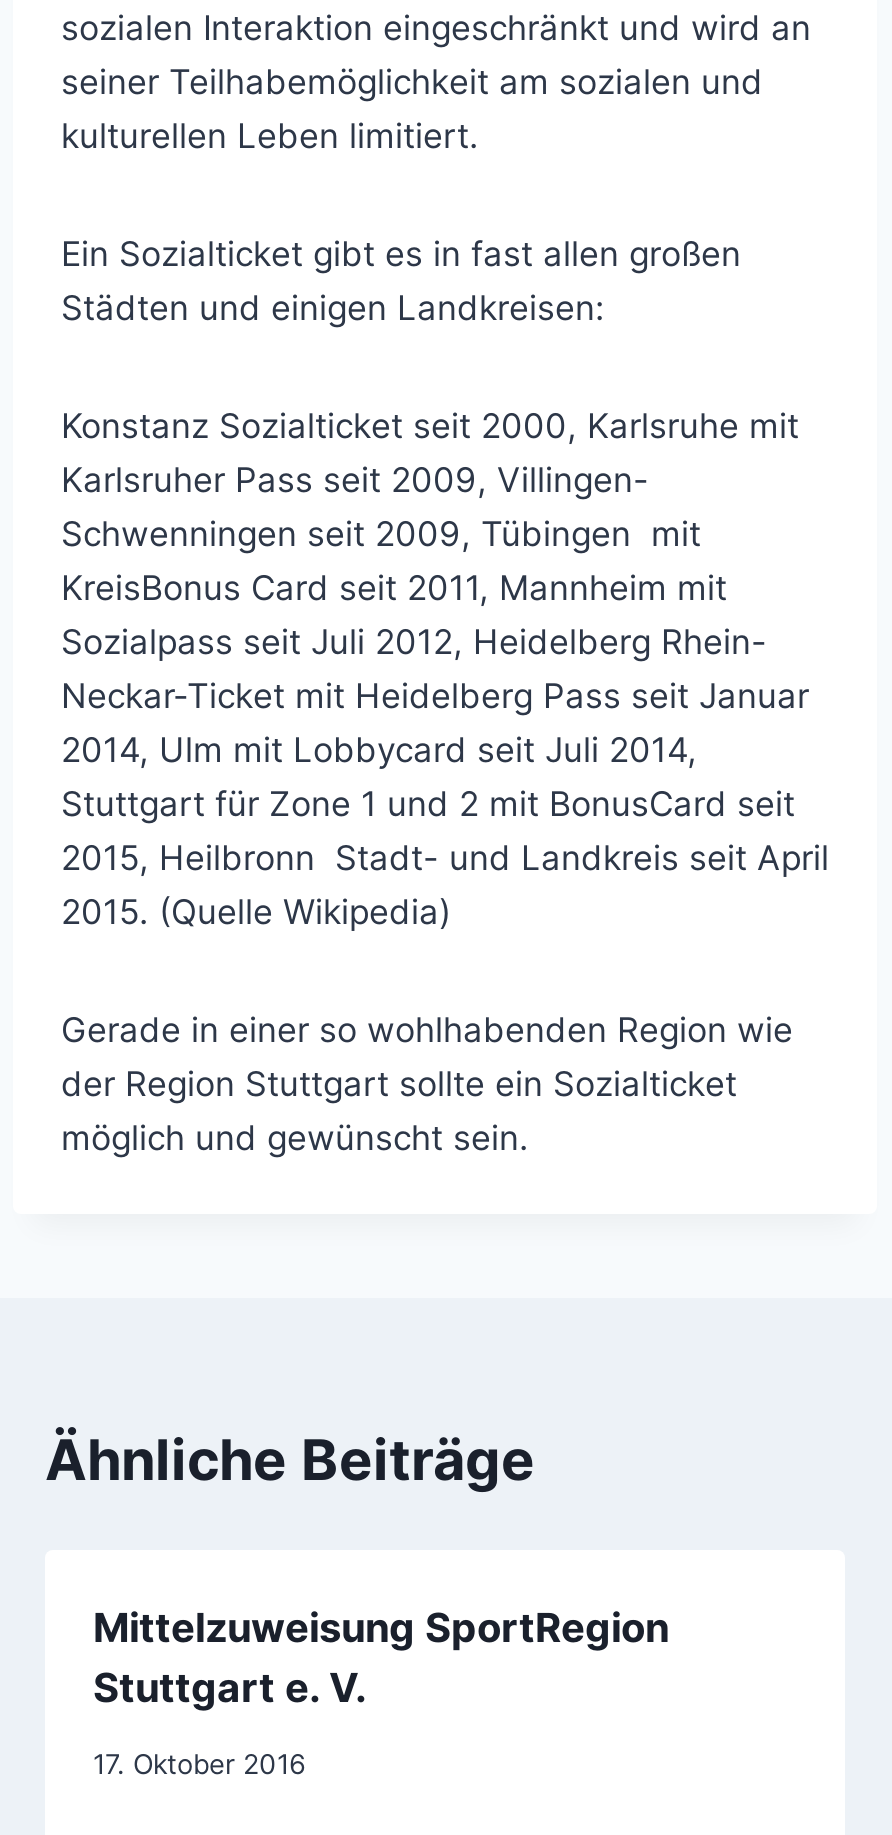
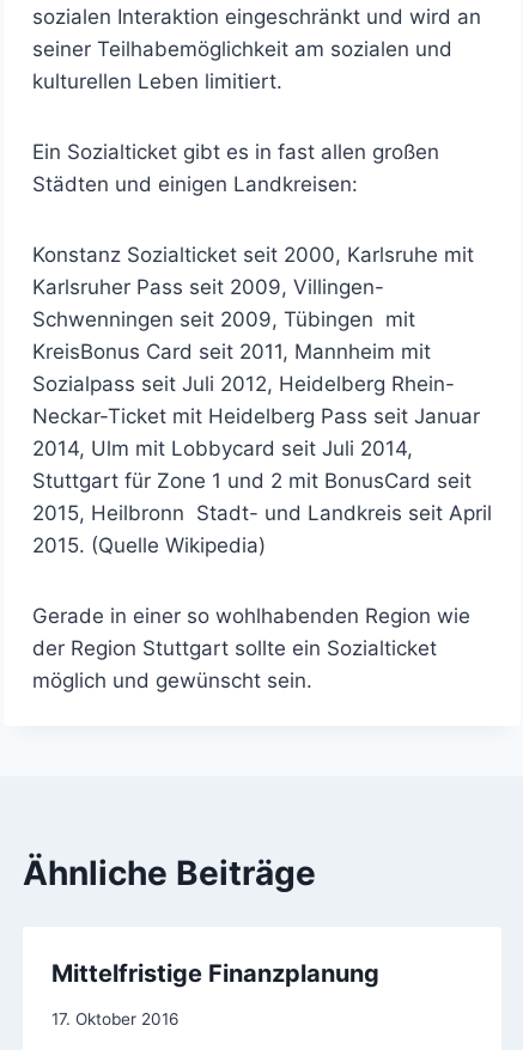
- Mittelzuweisung SportRegion
- Stuttgart e. V.
+ Mittelfristige Finanzplanung
